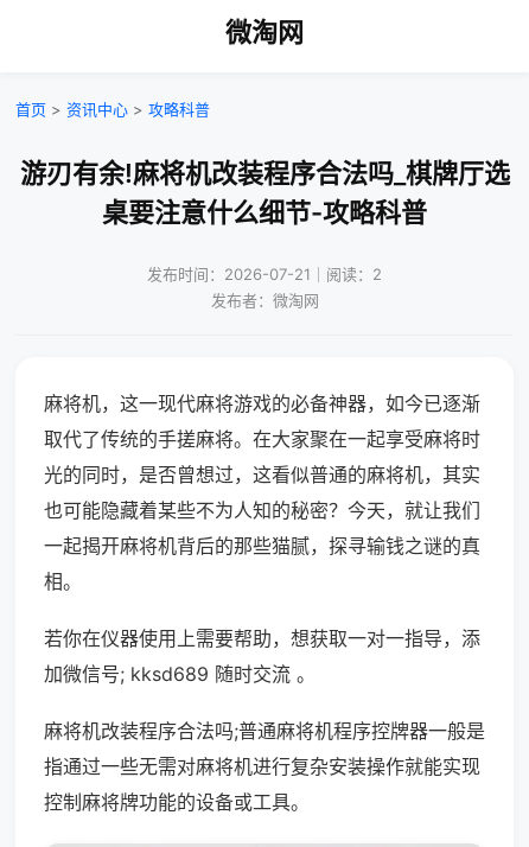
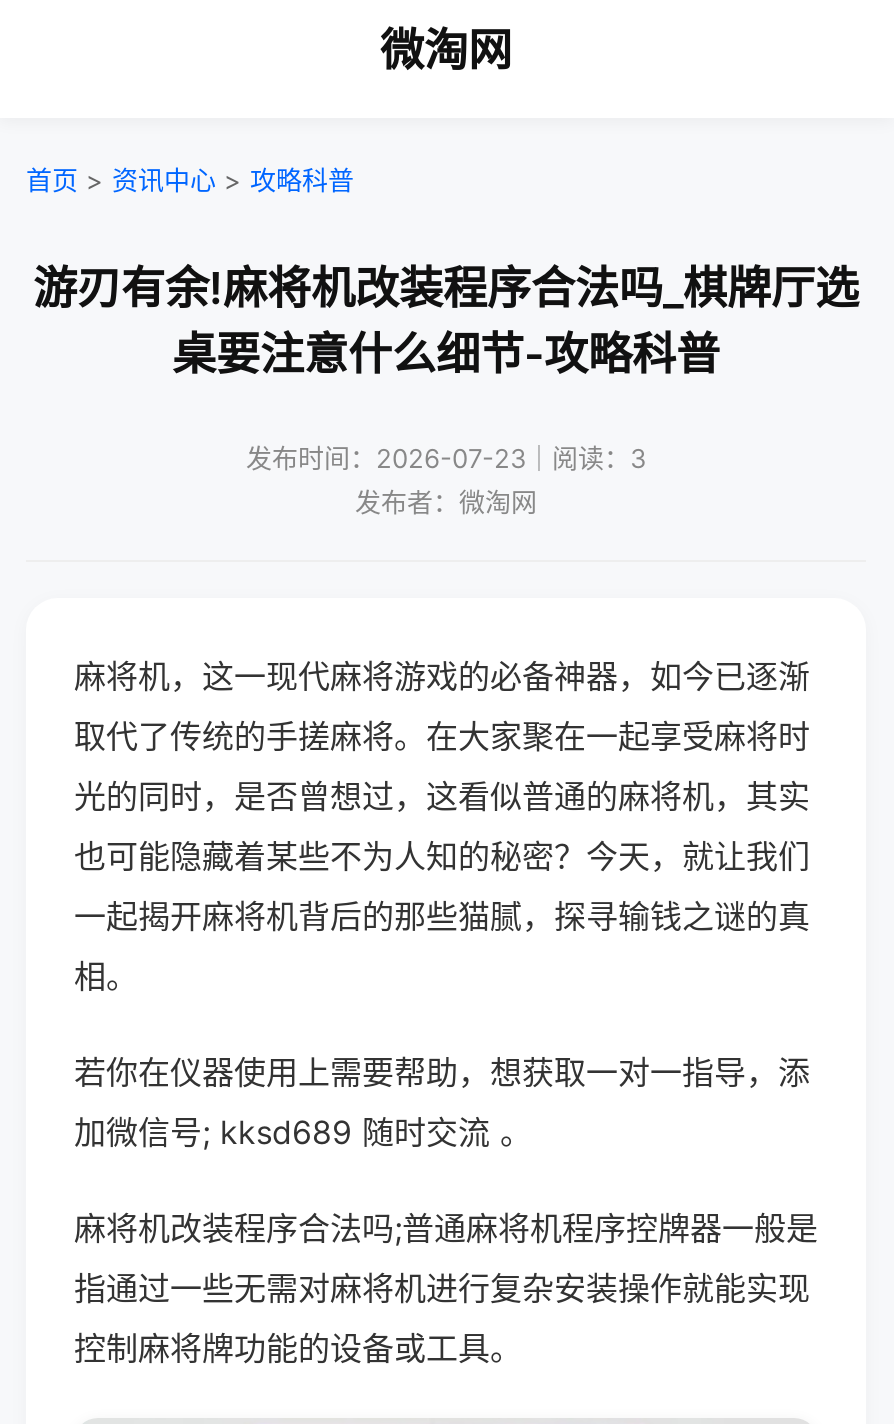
- 发布时间：2026-07-21｜阅读：2
+ 发布时间：2026-07-23｜阅读：3
